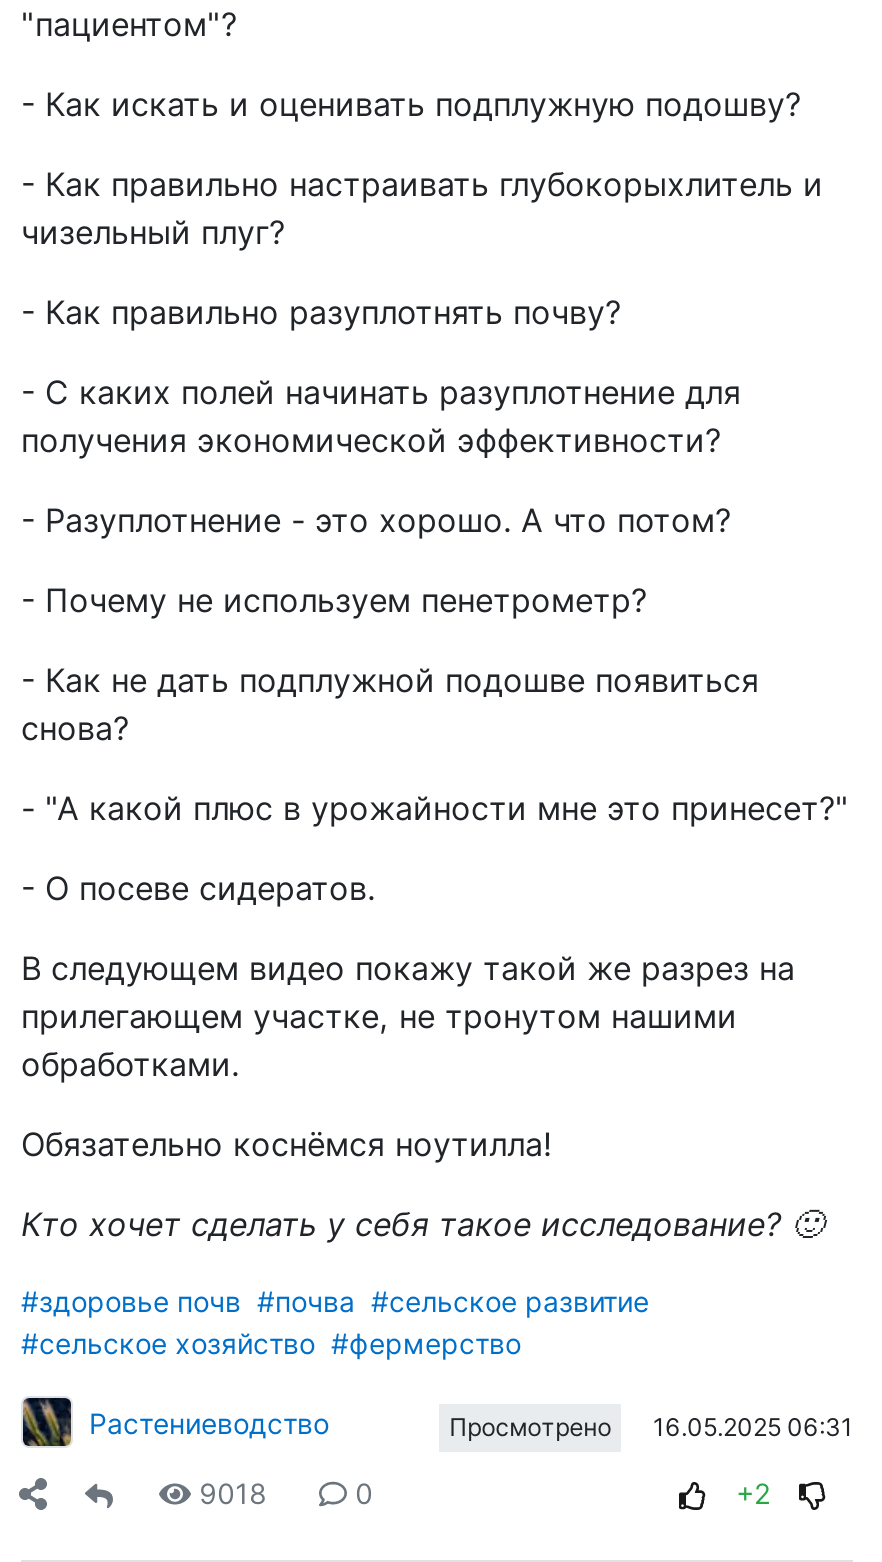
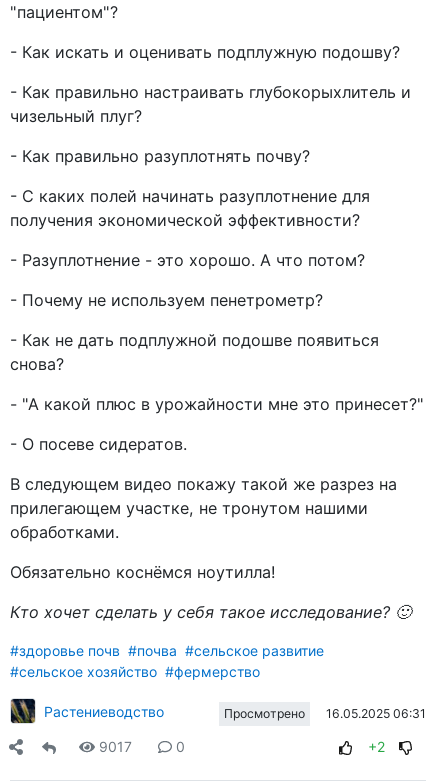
- 9018
+ 9017
